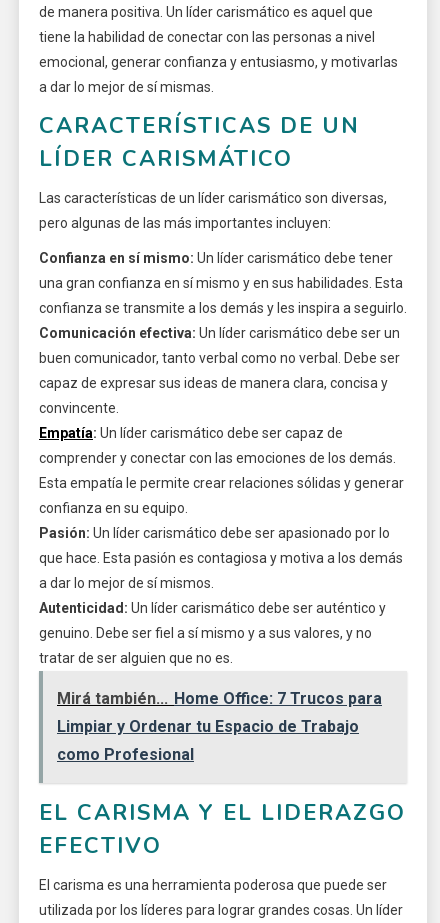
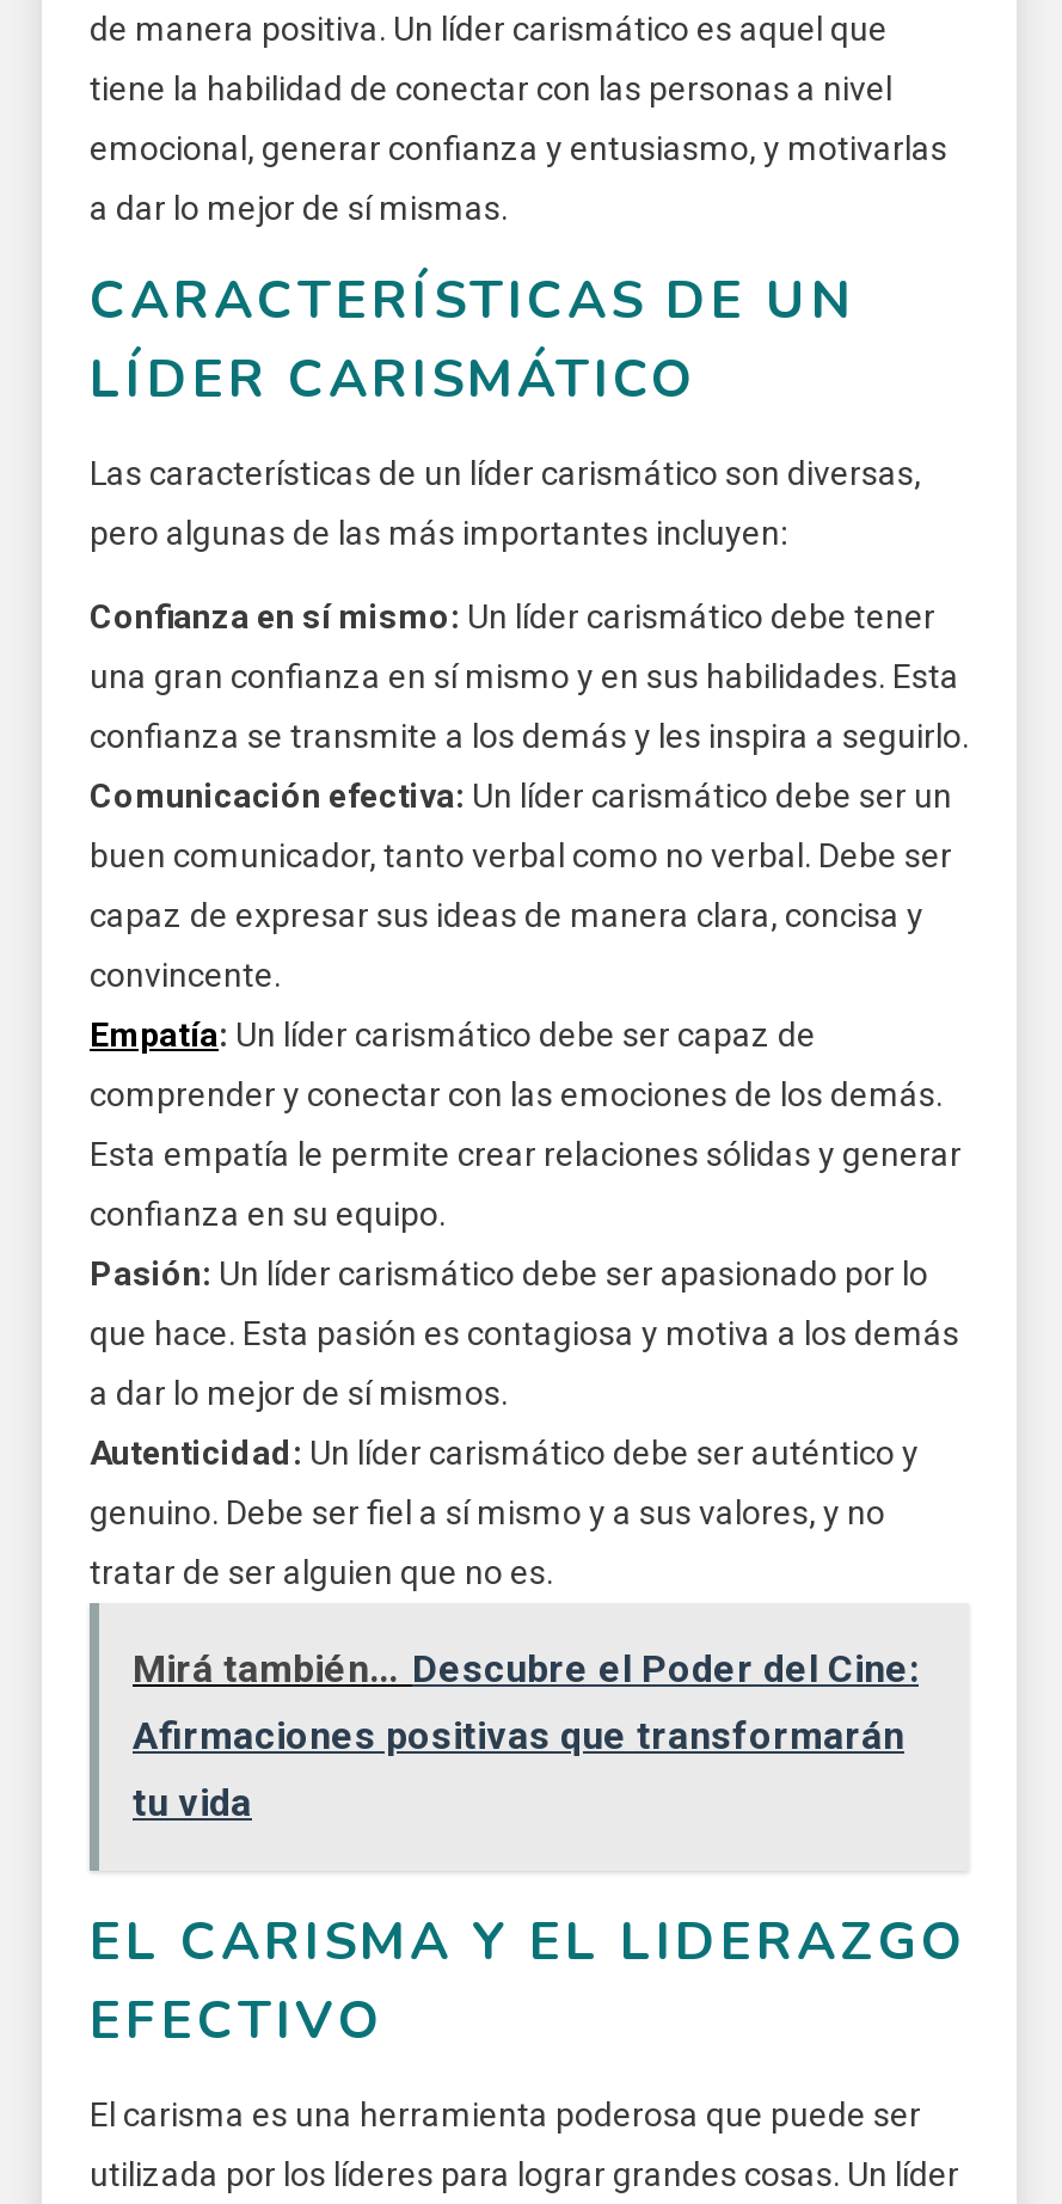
- Mirá también... Home Office: 7 Trucos para
+ Mirá también... Descubre el Poder del Cine:

- Limpiar y Ordenar tu Espacio de Trabajo
+ Afirmaciones positivas que transformarán

- como Profesional
+ tu vida
